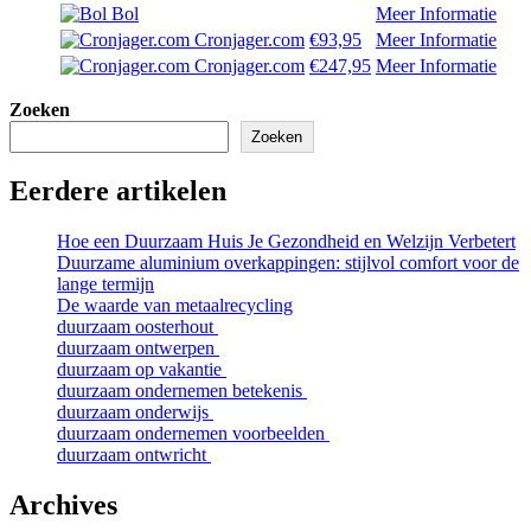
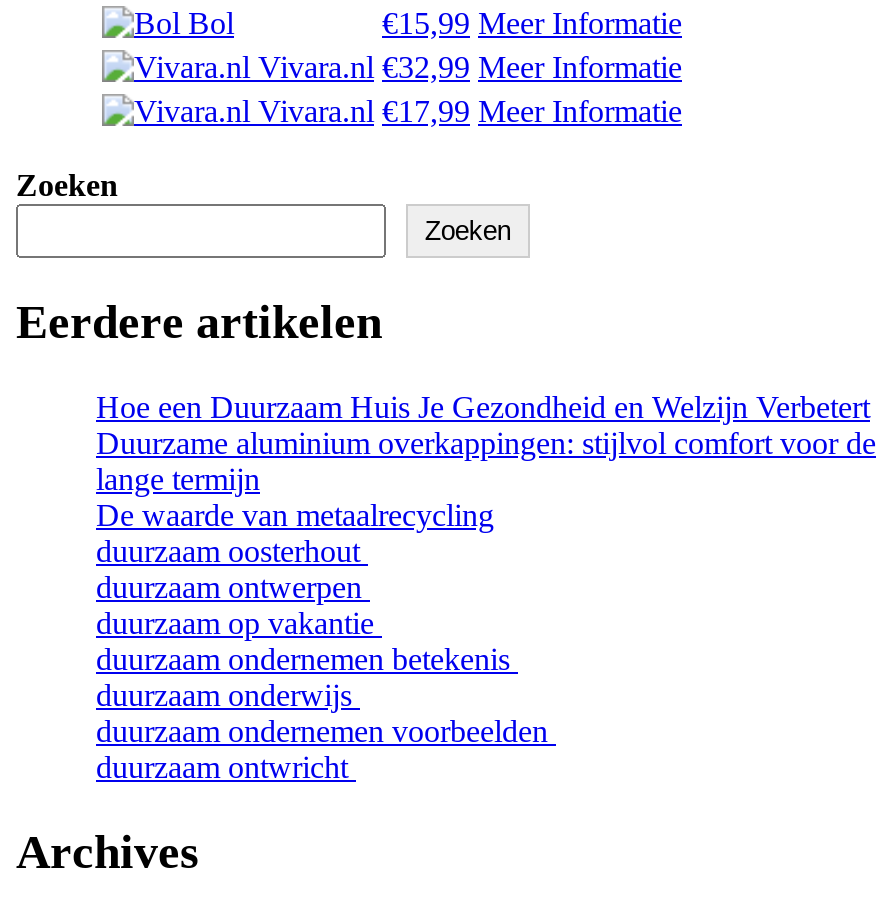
- Meer Informatie
- Cronjager.com €93,95
- Meer Informatie
- Cronjager.com €247,95 Meer Informatie
+ €15,99 Meer Informatie
+ Vivara.nl €32,99 Meer Informatie
+ Vivara.nl €17,99 Meer Informatie
